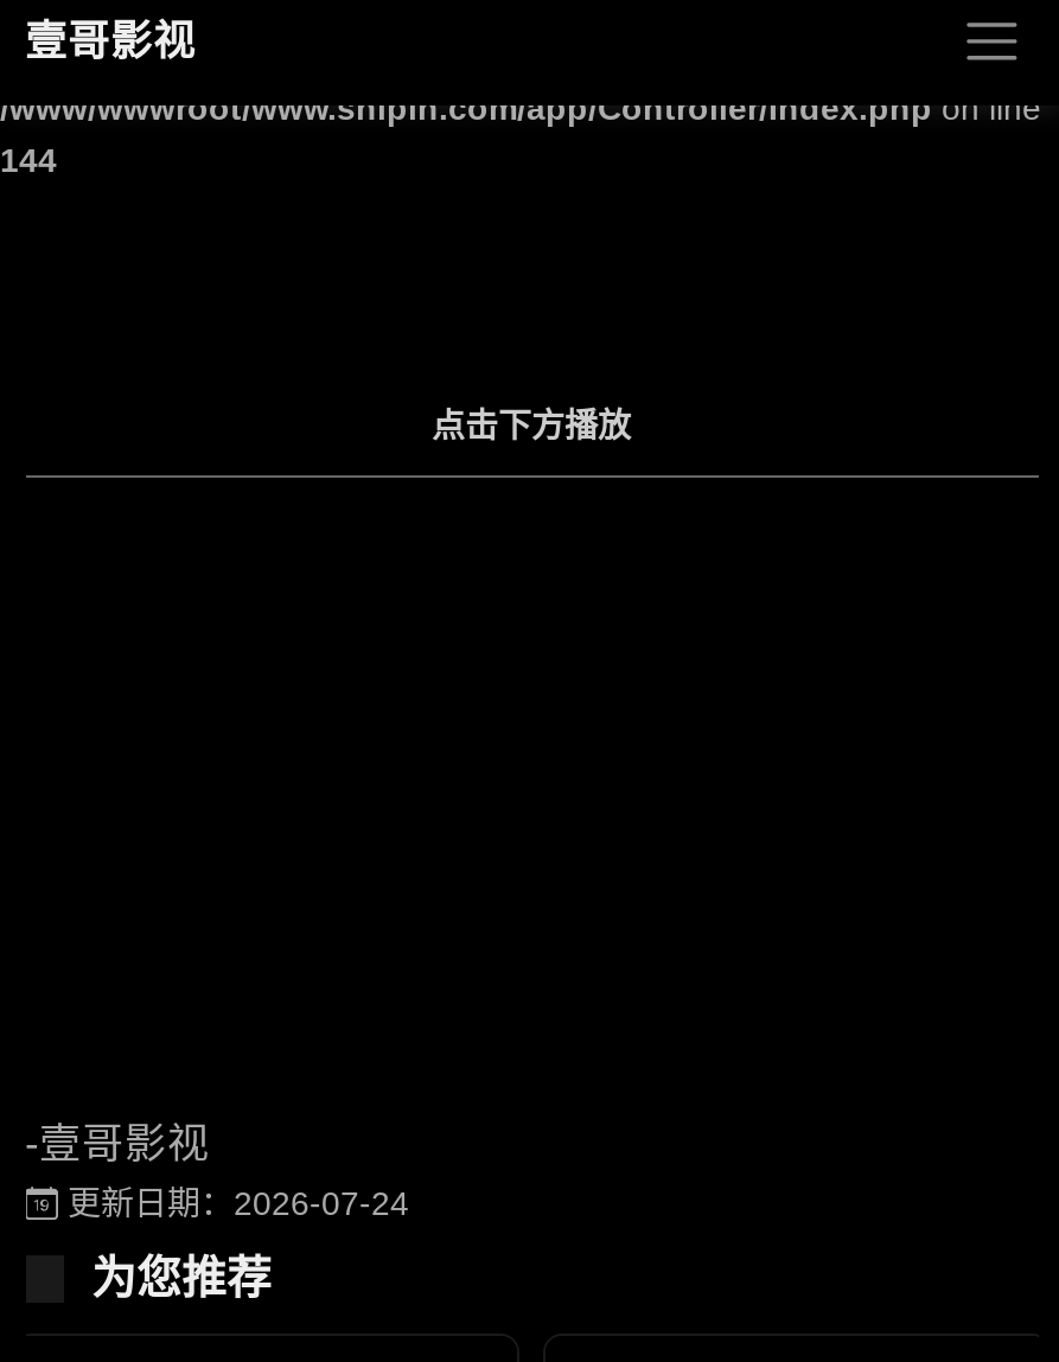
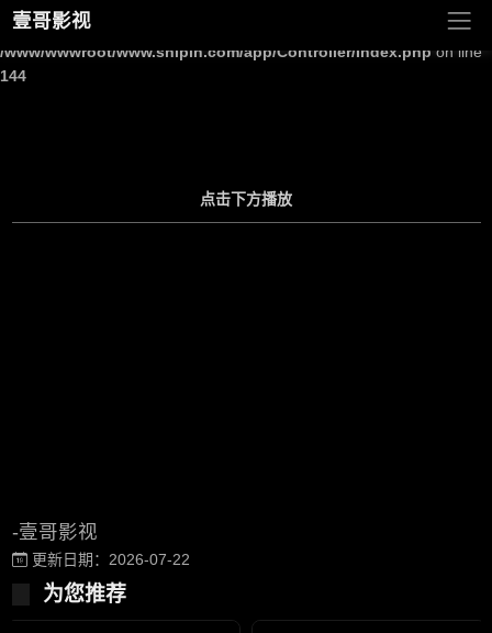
- 更新日期：2026-07-24
+ 更新日期：2026-07-22
